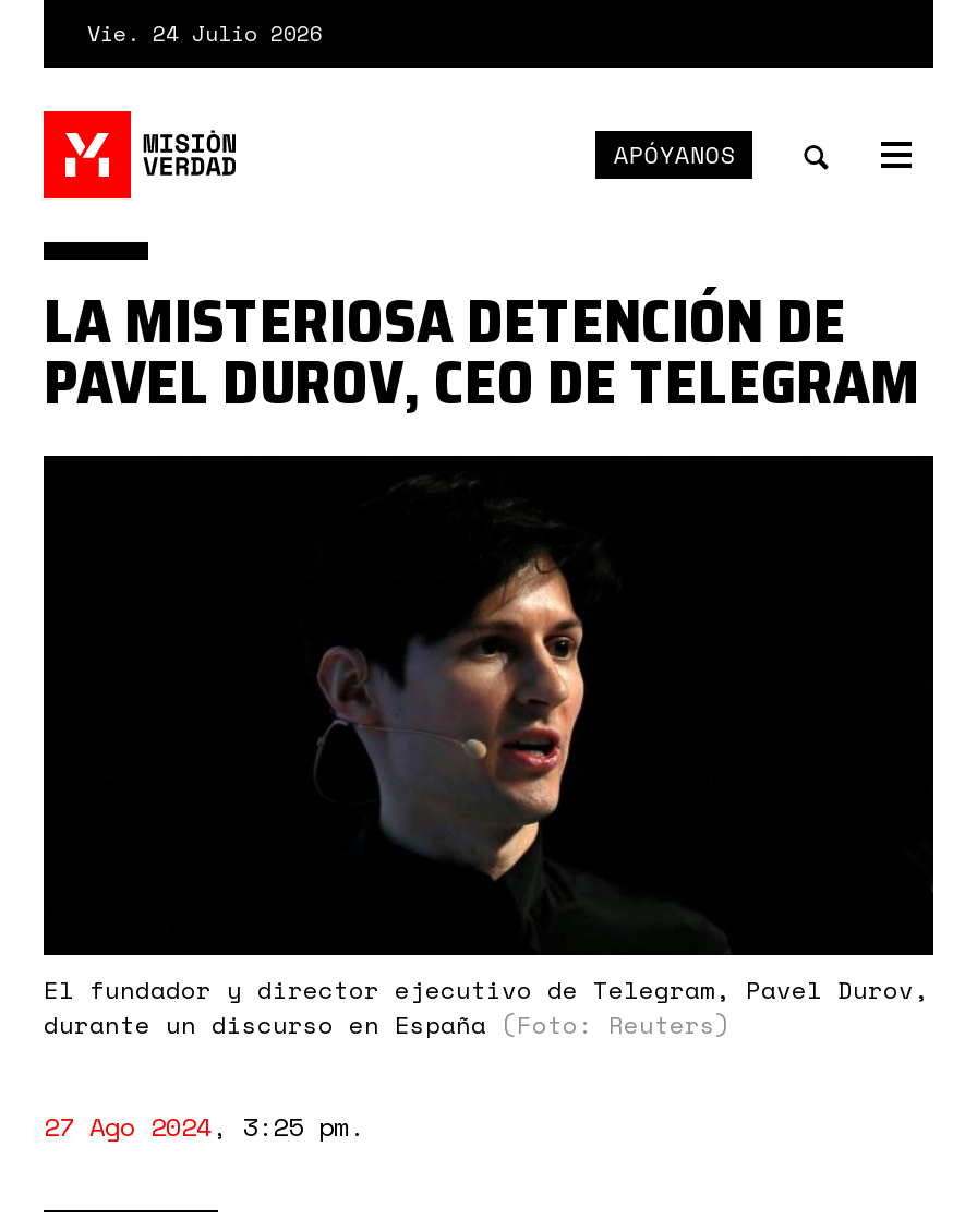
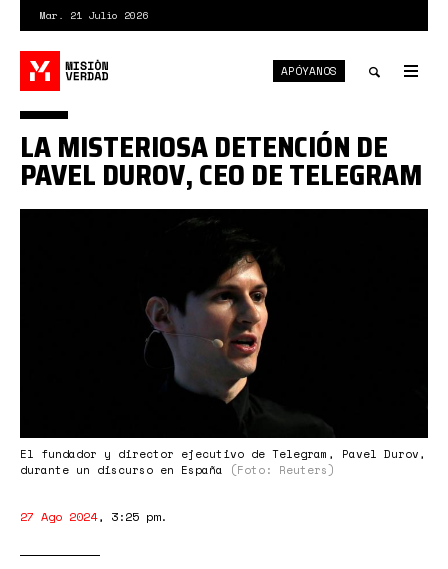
- Vie. 24 Julio 2026
+ Mar. 21 Julio 2026
